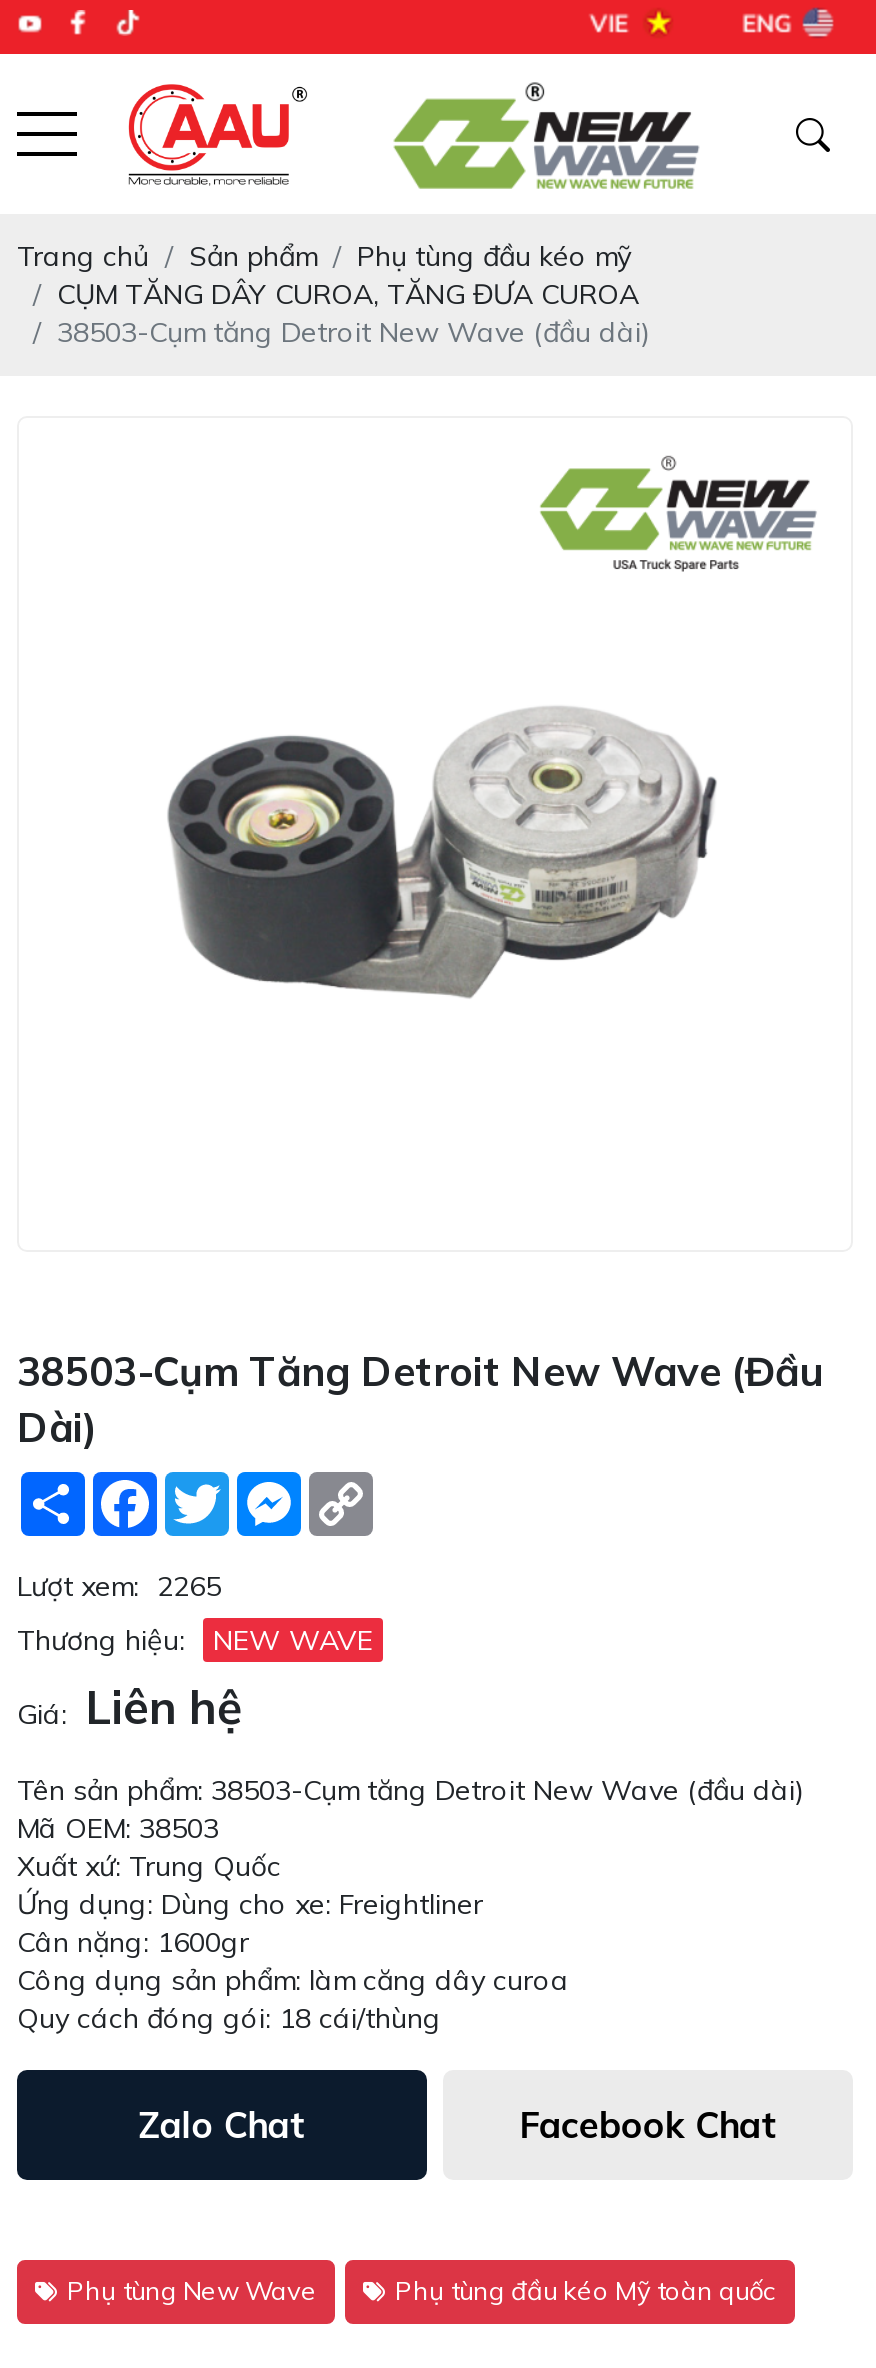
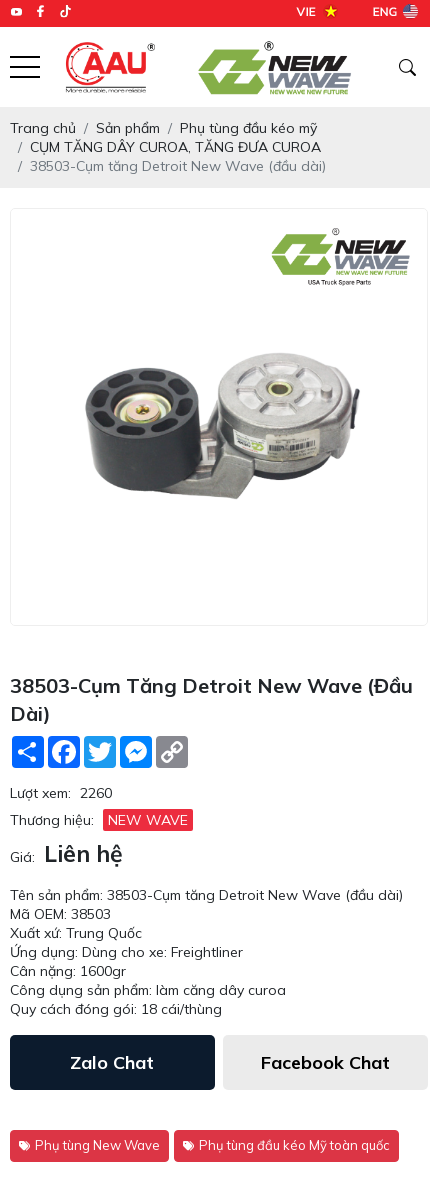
- Lượt xem: 2265
+ Lượt xem: 2260
